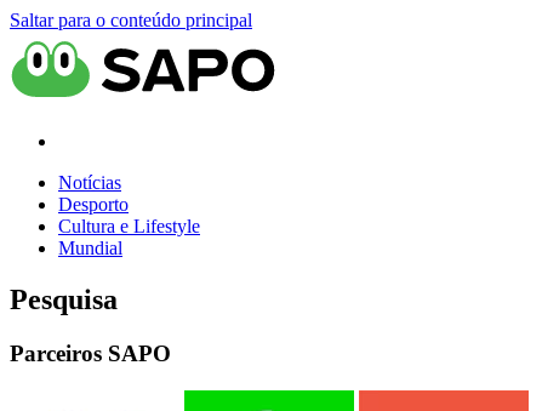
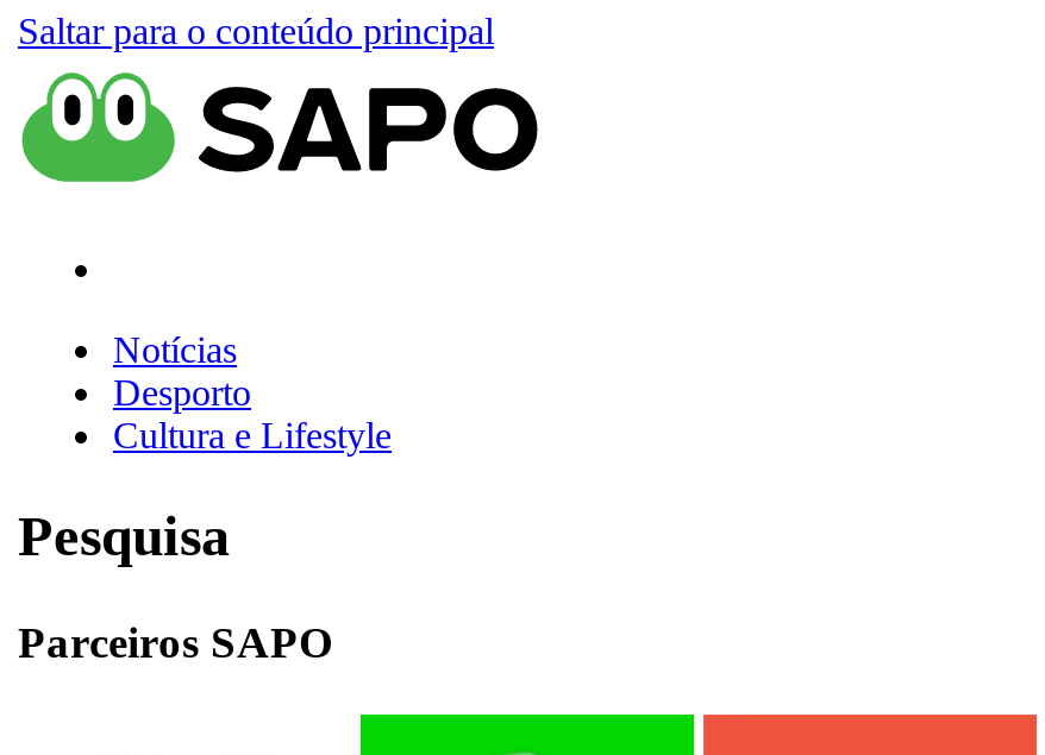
- Mundial
